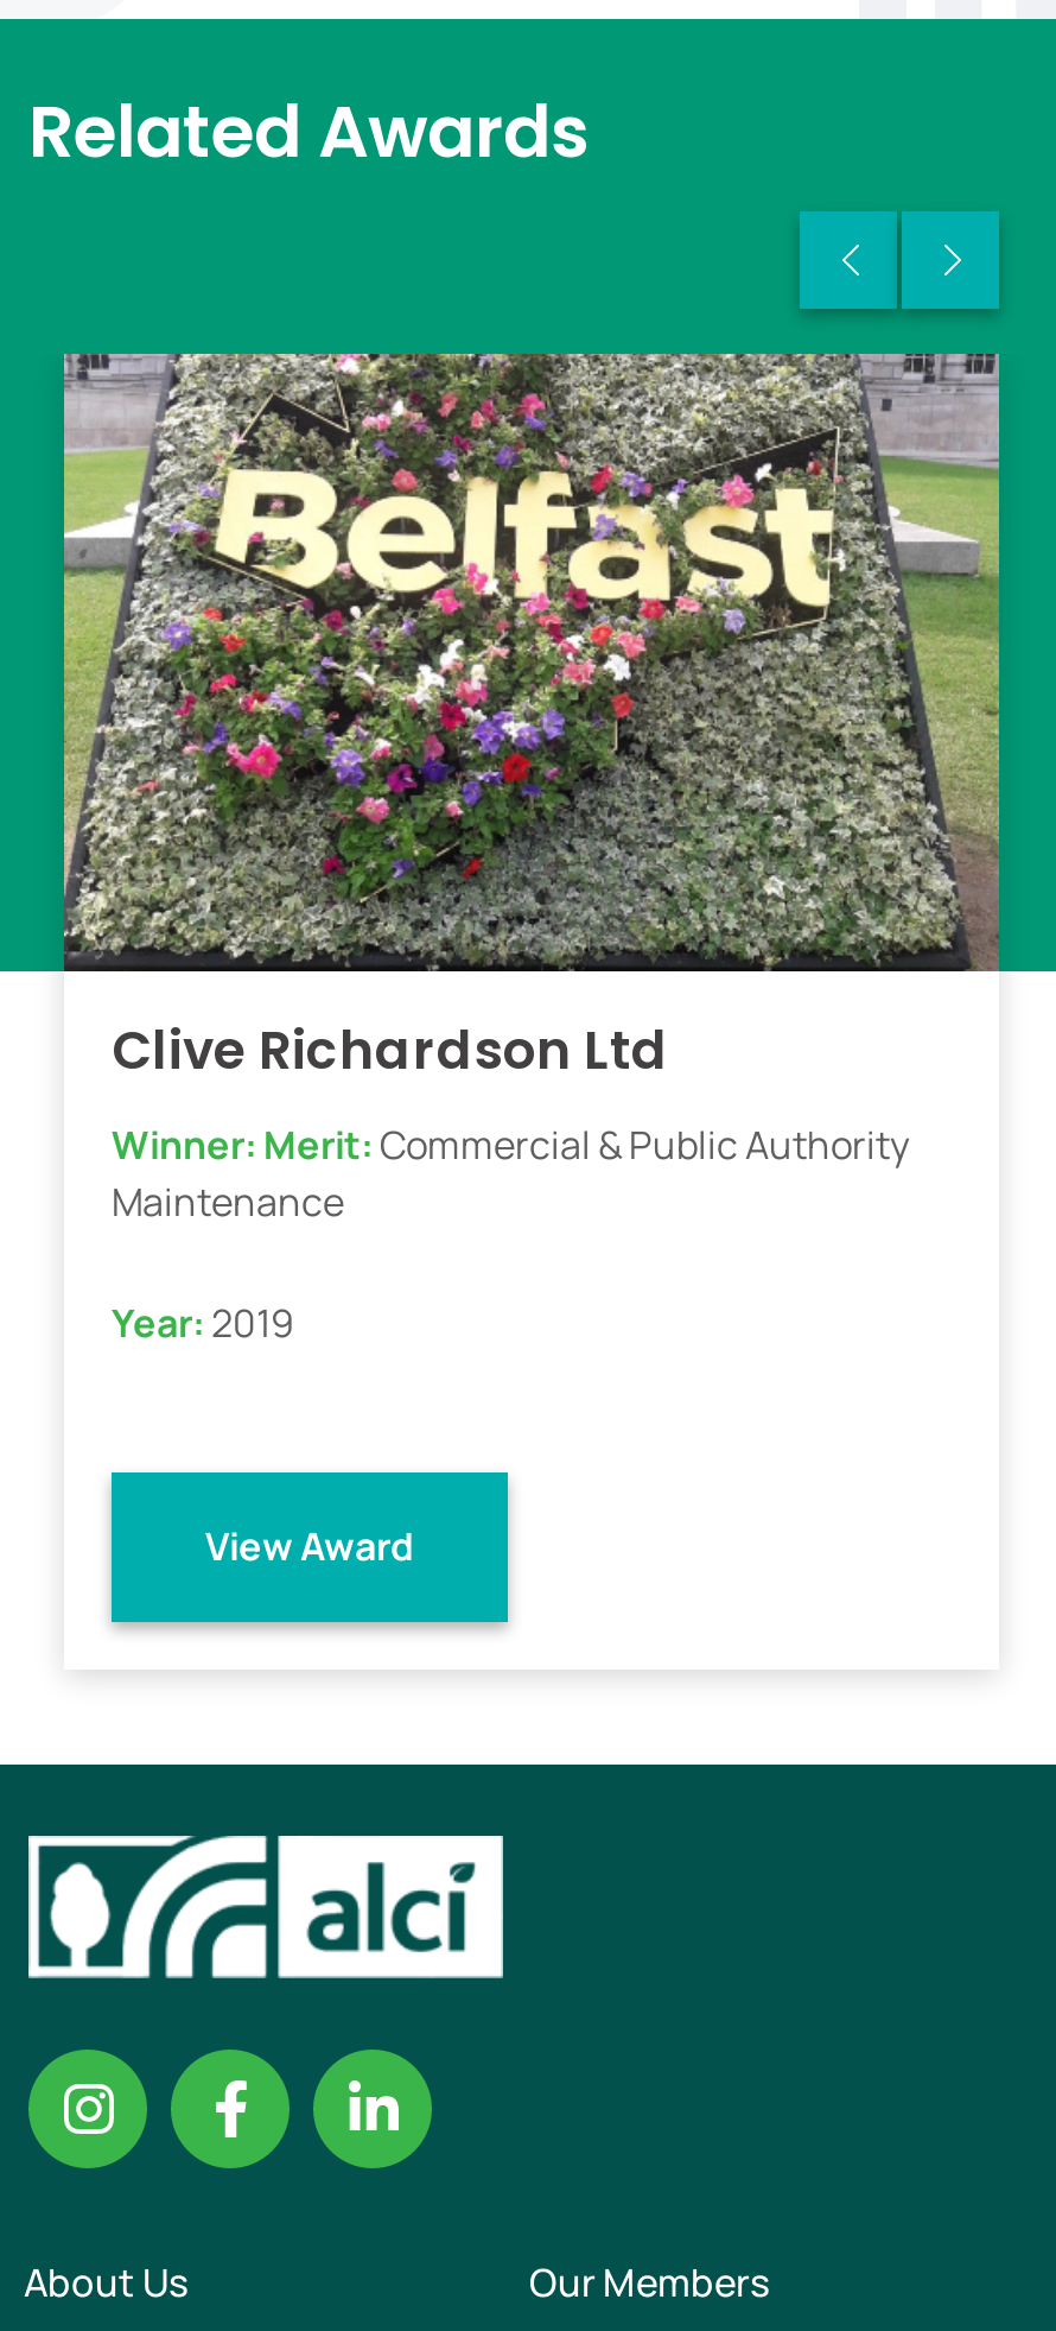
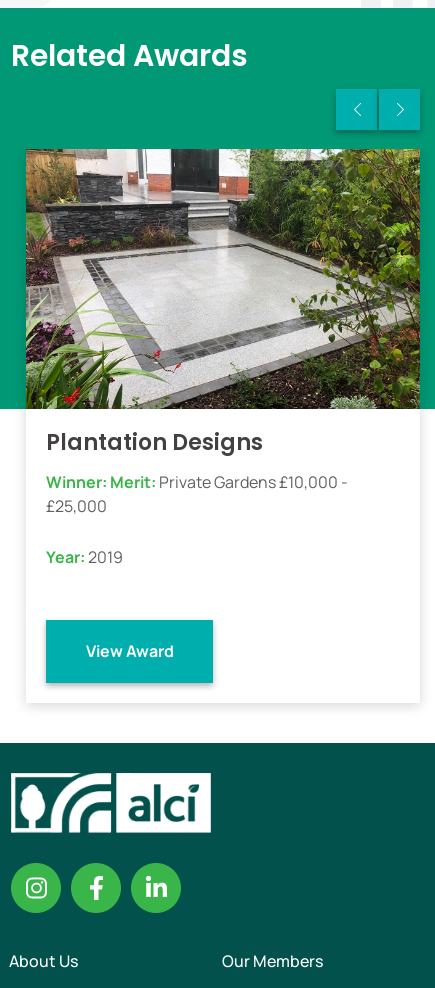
- [image]
- Clive Richardson Ltd
- Winner: Merit: Commercial & Public Authority
- Maintenance
+ [image]
+ Plantation Designs
+ Winner: Merit: Private Gardens £10,000 -
+ £25,000
